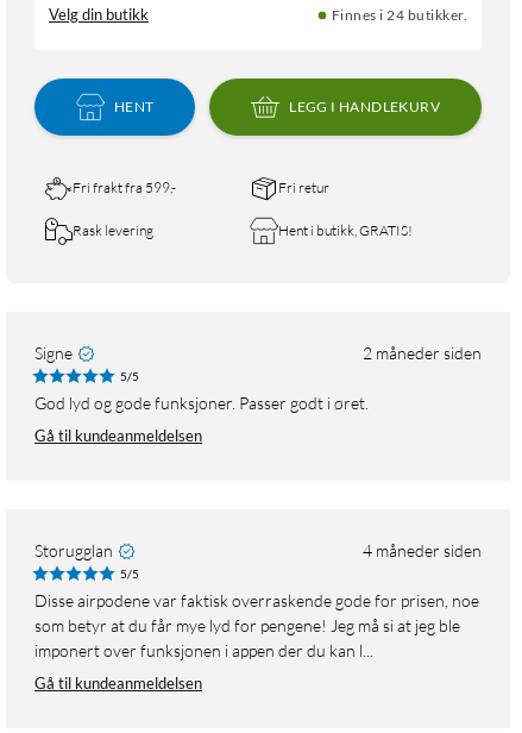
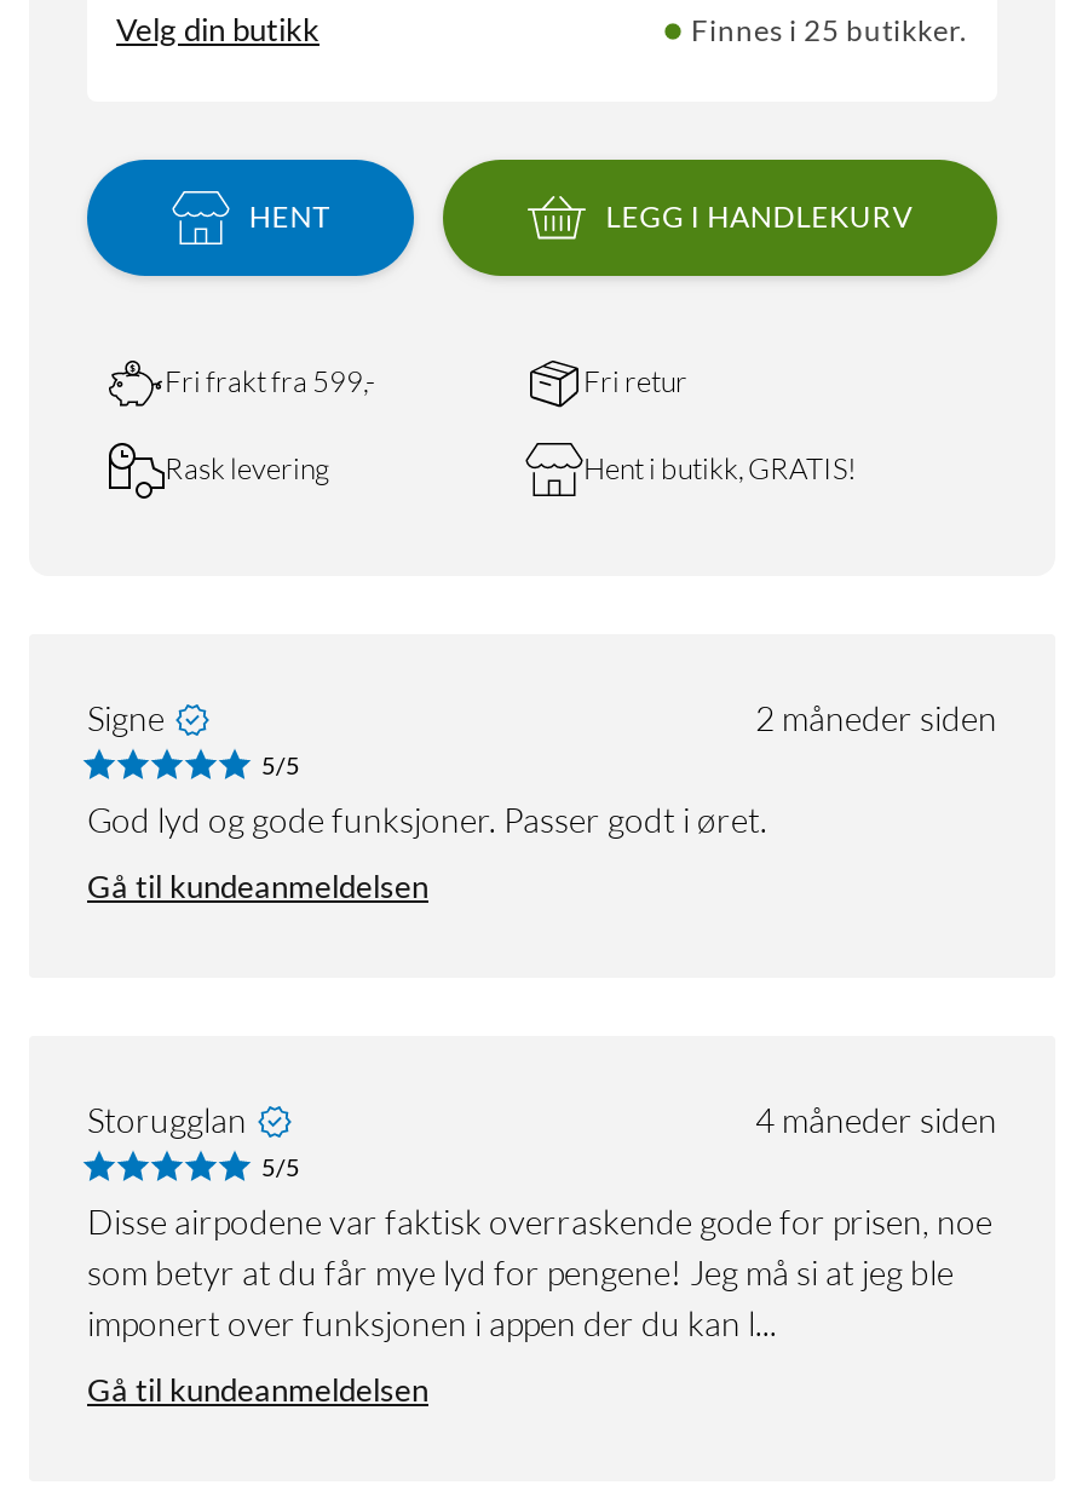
- Finnes i 24 butikker.
+ Finnes i 25 butikker.
